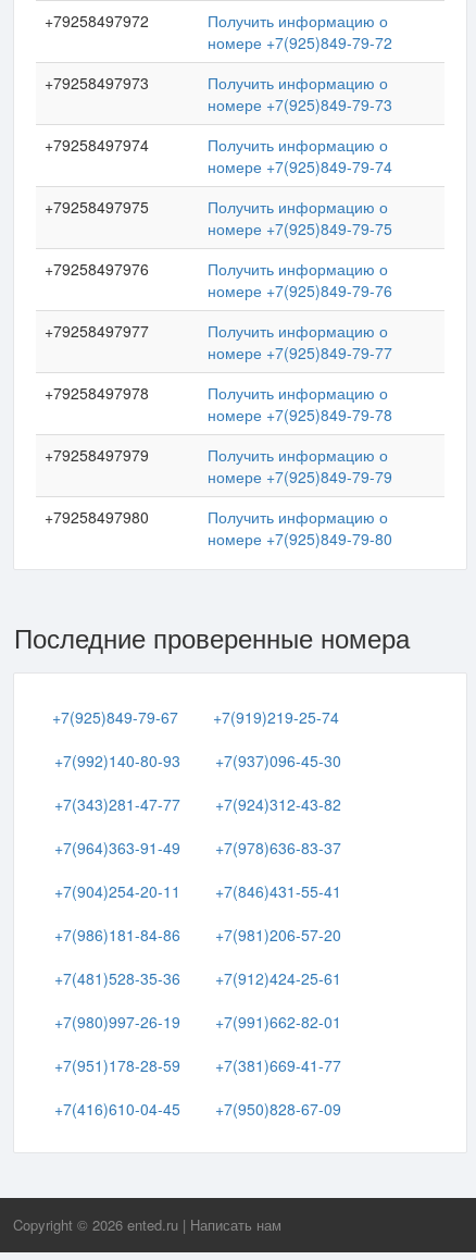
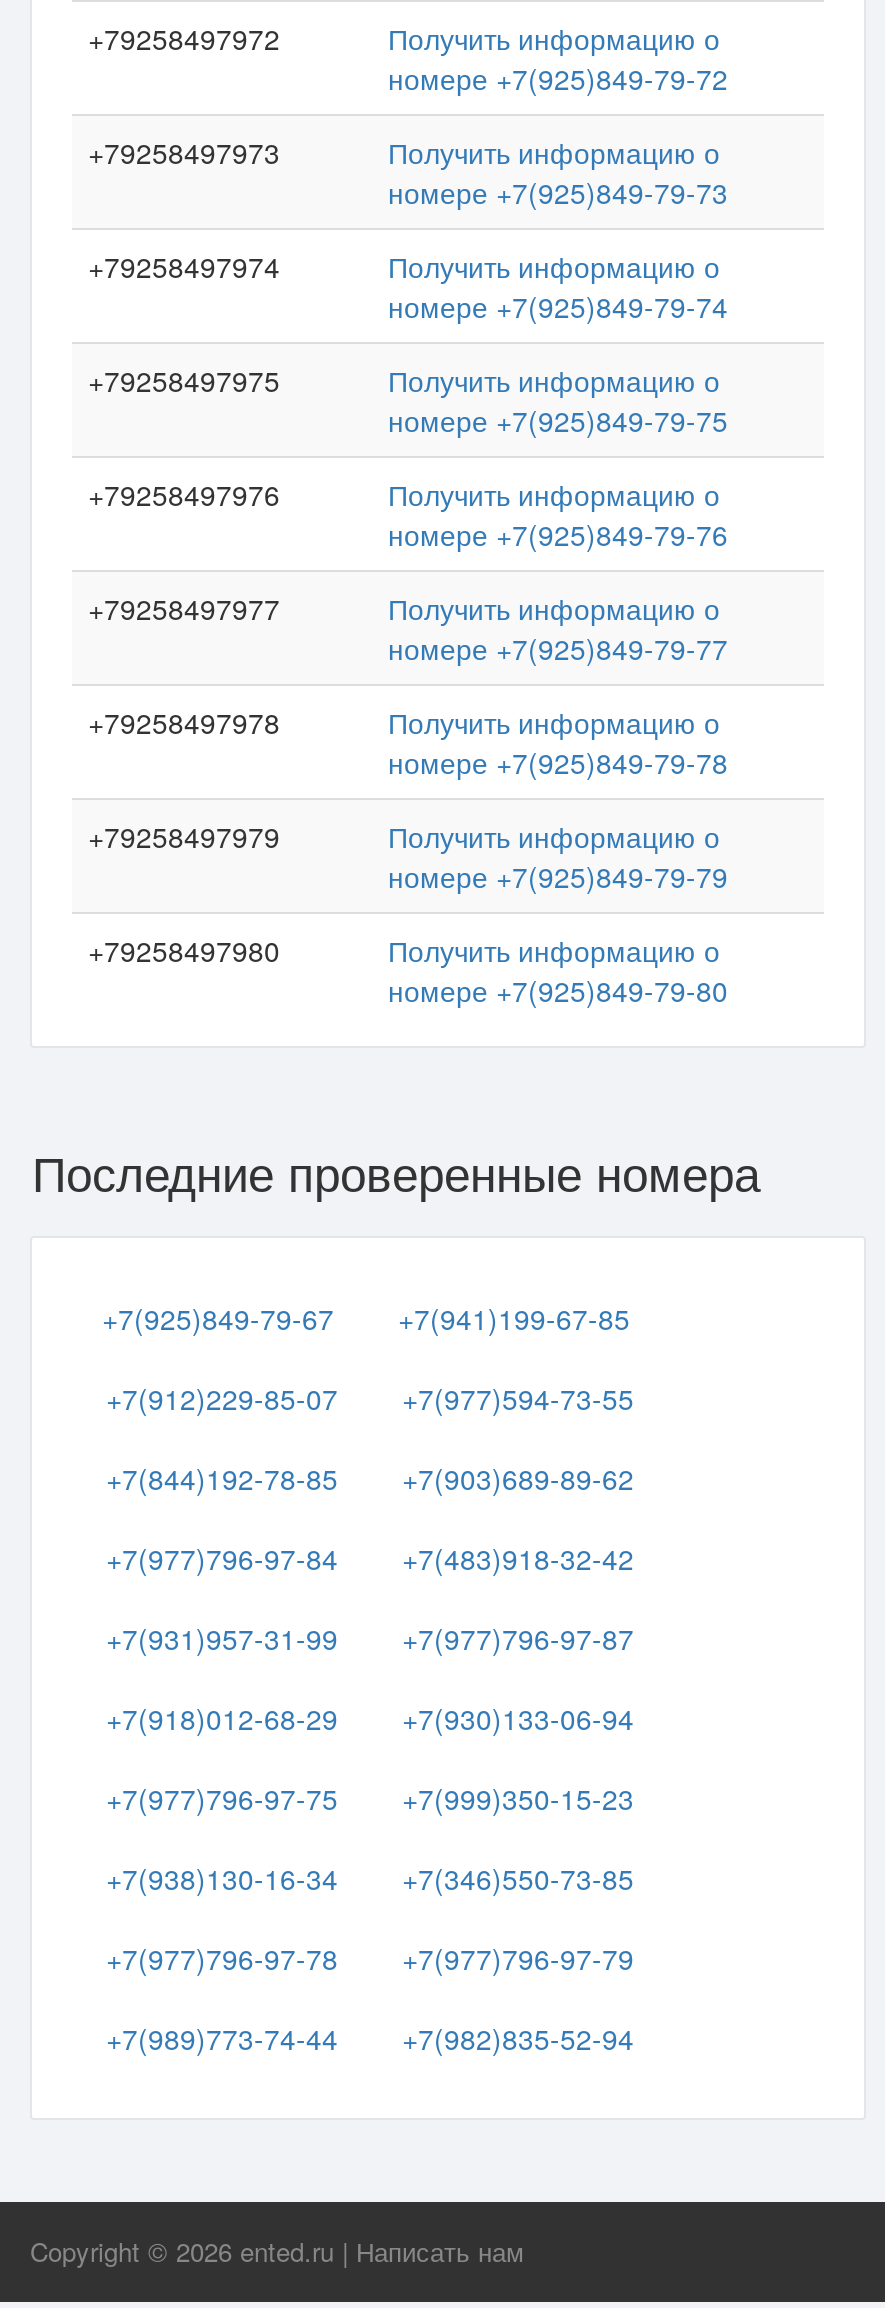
- +7(925)849-79-67 +7(919)219-25-74
+ +7(925)849-79-67 +7(941)199-67-85

- +7(992)140-80-93
+ +7(912)229-85-07

- +7(937)096-45-30
+ +7(977)594-73-55

- +7(343)281-47-77
+ +7(844)192-78-85

- +7(924)312-43-82
+ +7(903)689-89-62

- +7(964)363-91-49
+ +7(977)796-97-84

- +7(978)636-83-37
+ +7(483)918-32-42

- +7(904)254-20-11
+ +7(931)957-31-99

- +7(846)431-55-41
+ +7(977)796-97-87

- +7(986)181-84-86
+ +7(918)012-68-29

- +7(981)206-57-20
+ +7(930)133-06-94

- +7(481)528-35-36
+ +7(977)796-97-75

- +7(912)424-25-61
+ +7(999)350-15-23

- +7(980)997-26-19
+ +7(938)130-16-34

- +7(991)662-82-01
+ +7(346)550-73-85

- +7(951)178-28-59
+ +7(977)796-97-78

- +7(381)669-41-77
+ +7(977)796-97-79

- +7(416)610-04-45
+ +7(989)773-74-44

- +7(950)828-67-09
+ +7(982)835-52-94
